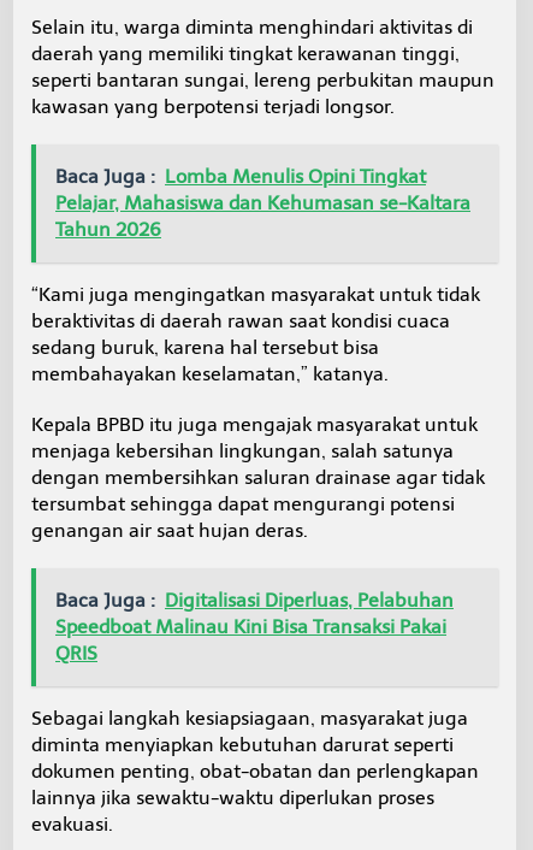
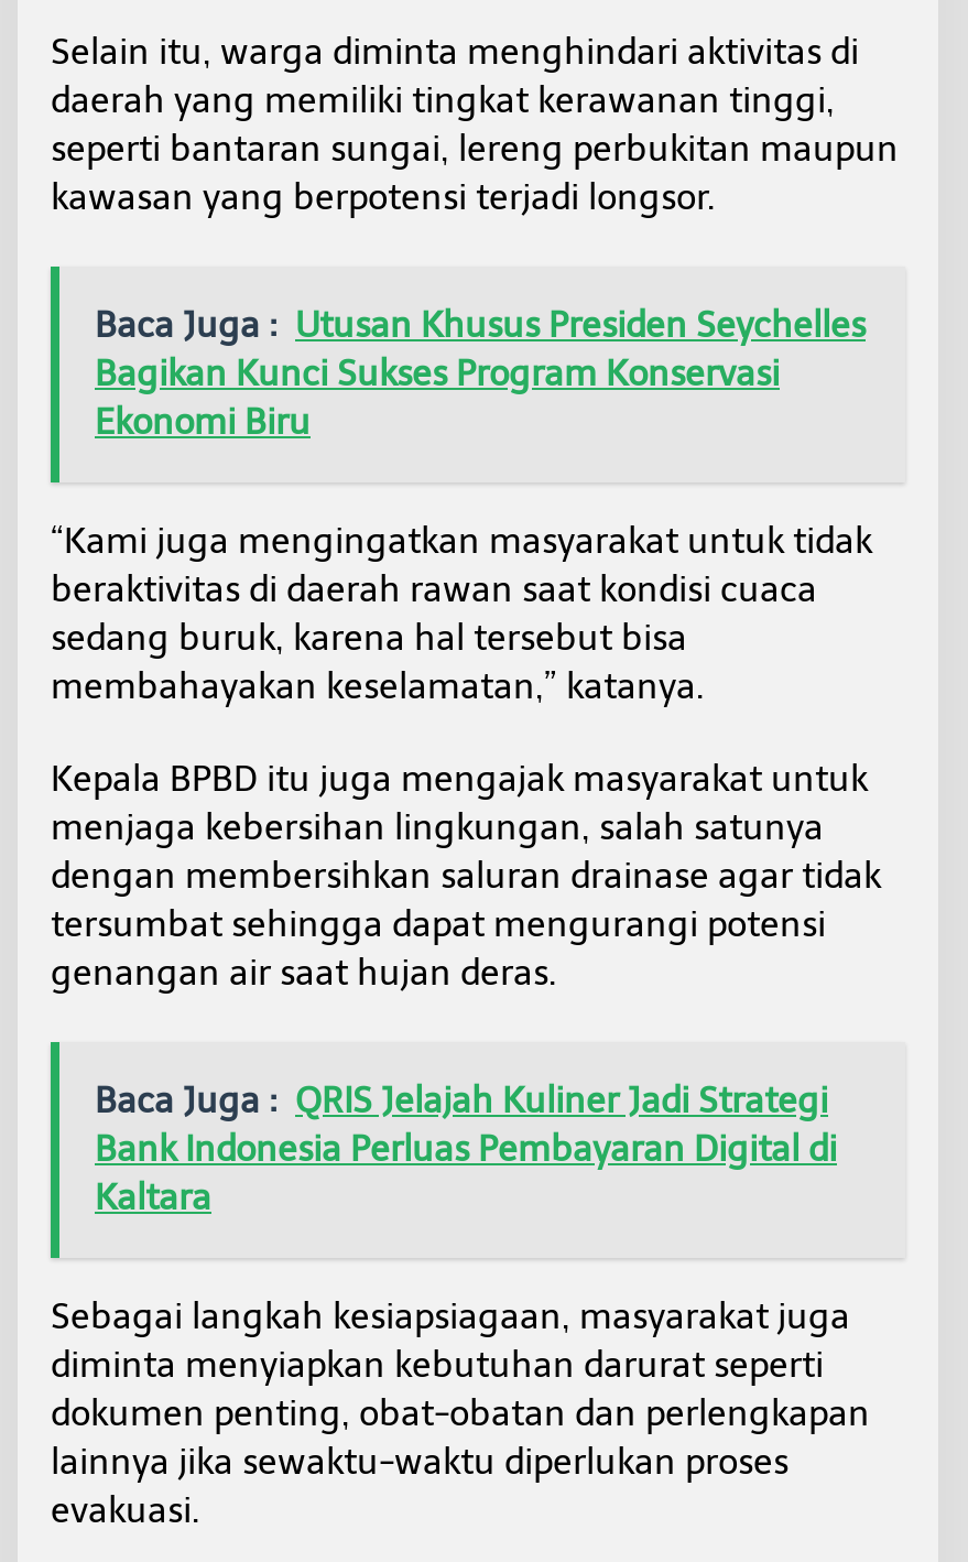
- Baca Juga : Lomba Menulis Opini Tingkat
- Pelajar, Mahasiswa dan Kehumasan se-Kaltara
- Tahun 2026
+ Baca Juga : Utusan Khusus Presiden Seychelles
+ Bagikan Kunci Sukses Program Konservasi
+ Ekonomi Biru

- Baca Juga : Digitalisasi Diperluas, Pelabuhan
- Speedboat Malinau Kini Bisa Transaksi Pakai
- QRIS
+ Baca Juga : QRIS Jelajah Kuliner Jadi Strategi
+ Bank Indonesia Perluas Pembayaran Digital di
+ Kaltara
